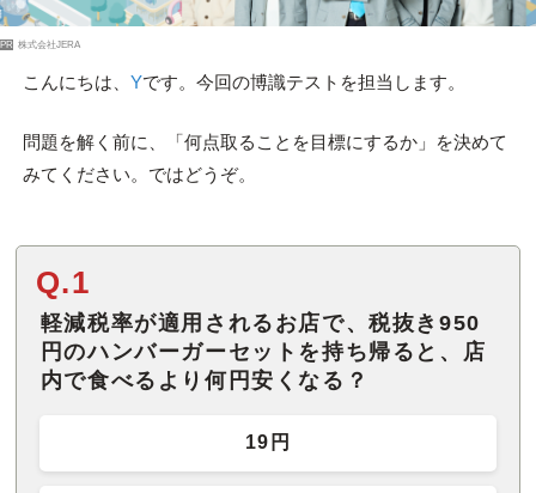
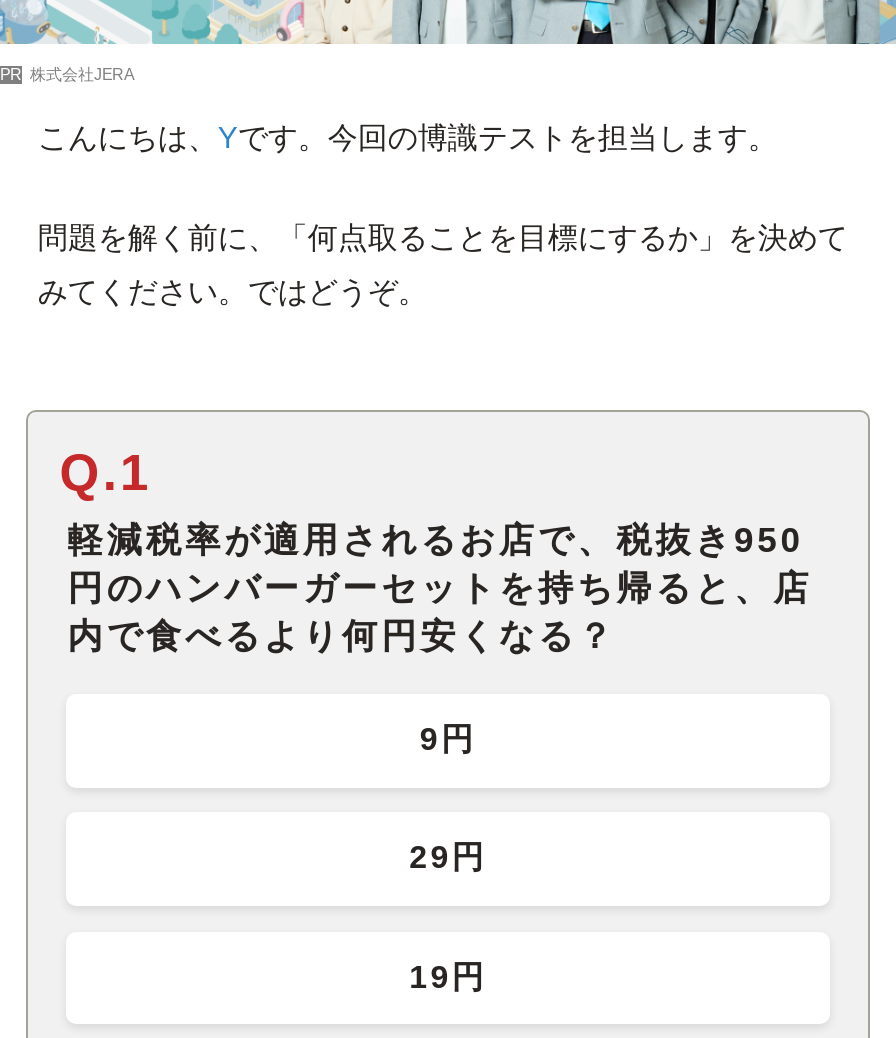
+ 9円
+ 29円
